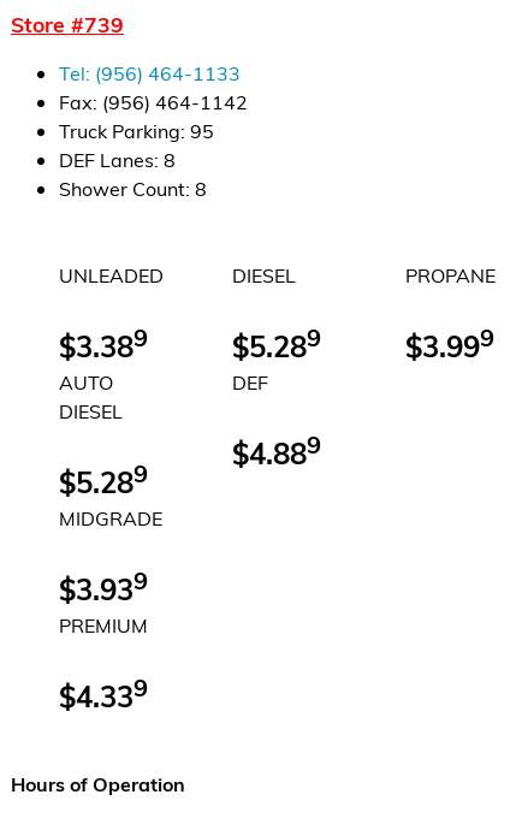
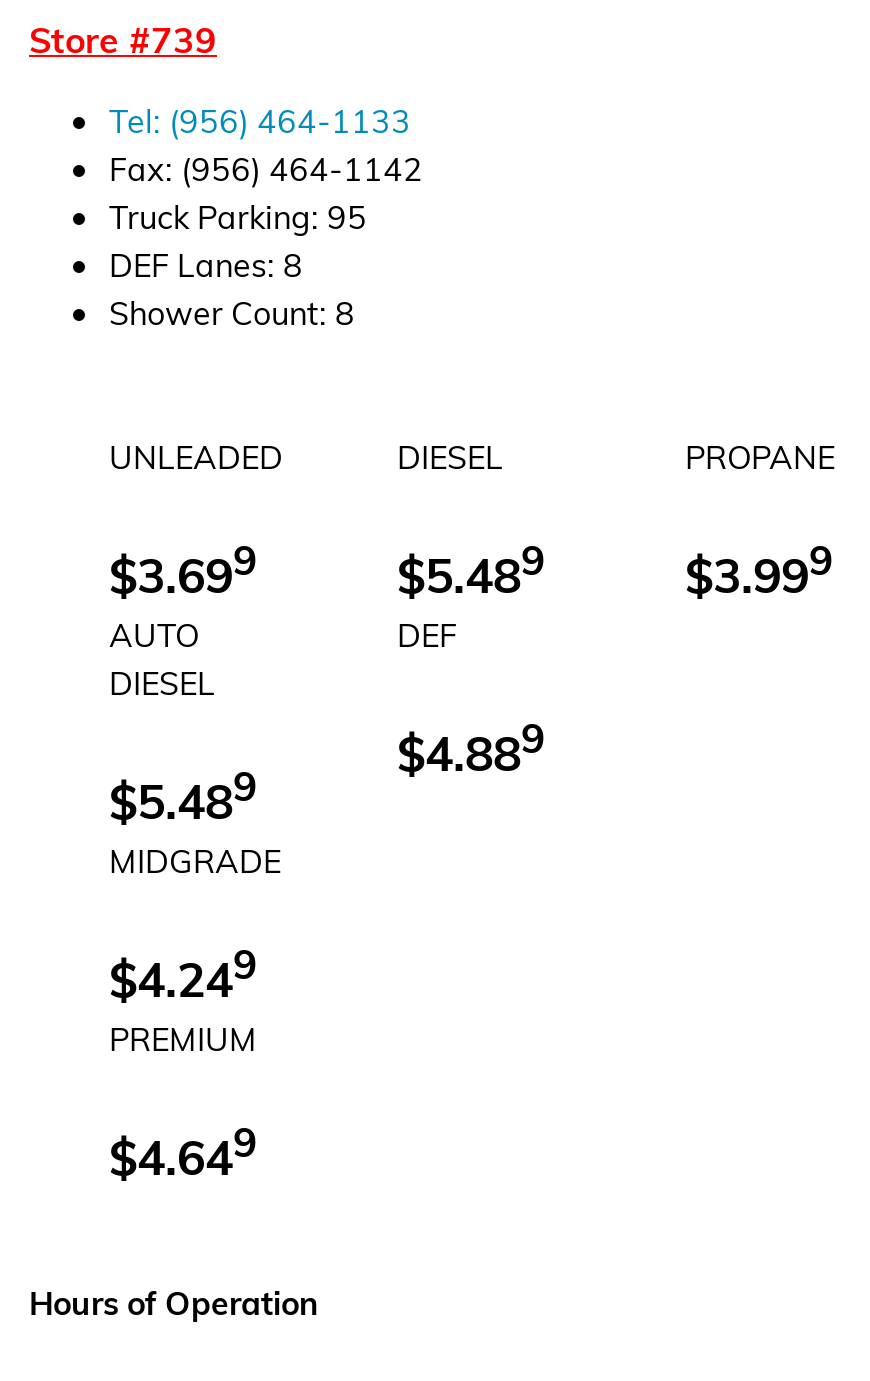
- $3.389
+ $3.699

- $5.289
+ $5.489

- $5.289
+ $5.489

- $3.939
+ $4.249

- $4.339
+ $4.649
